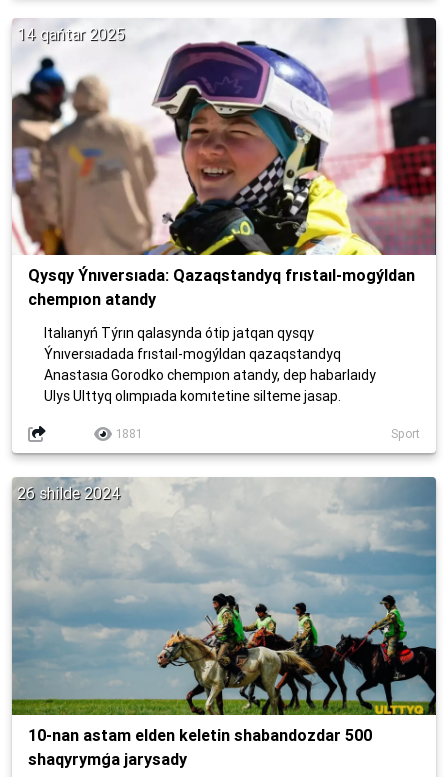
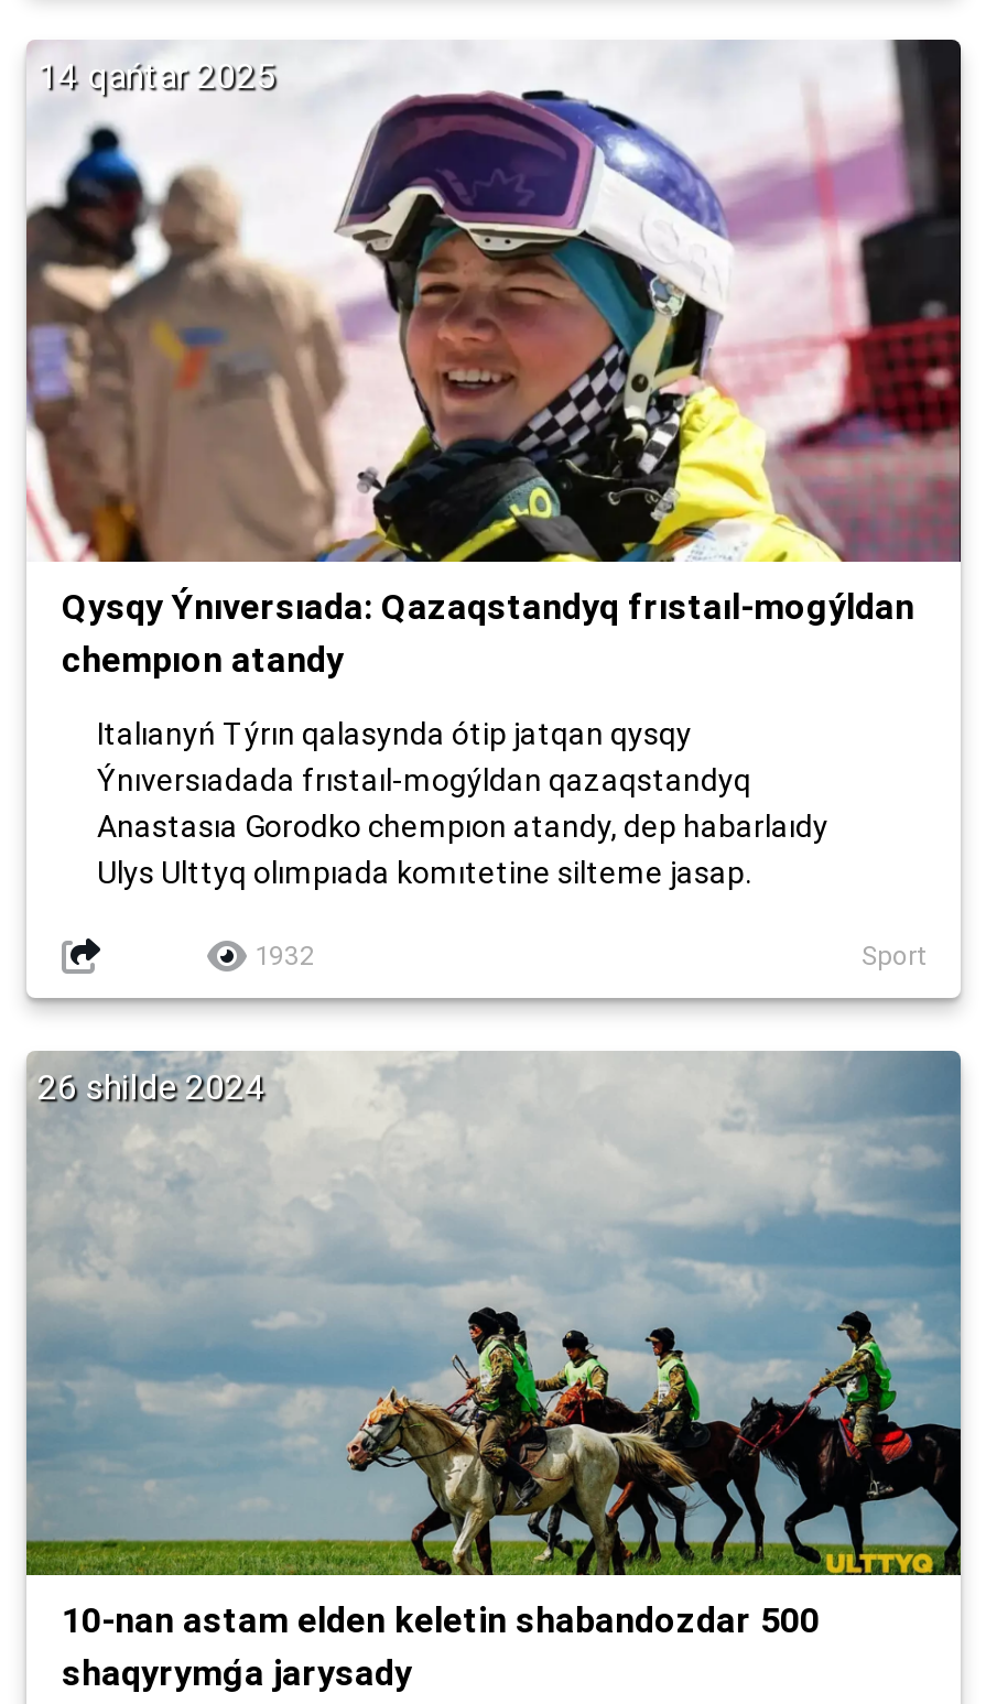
- 1881
+ 1932
